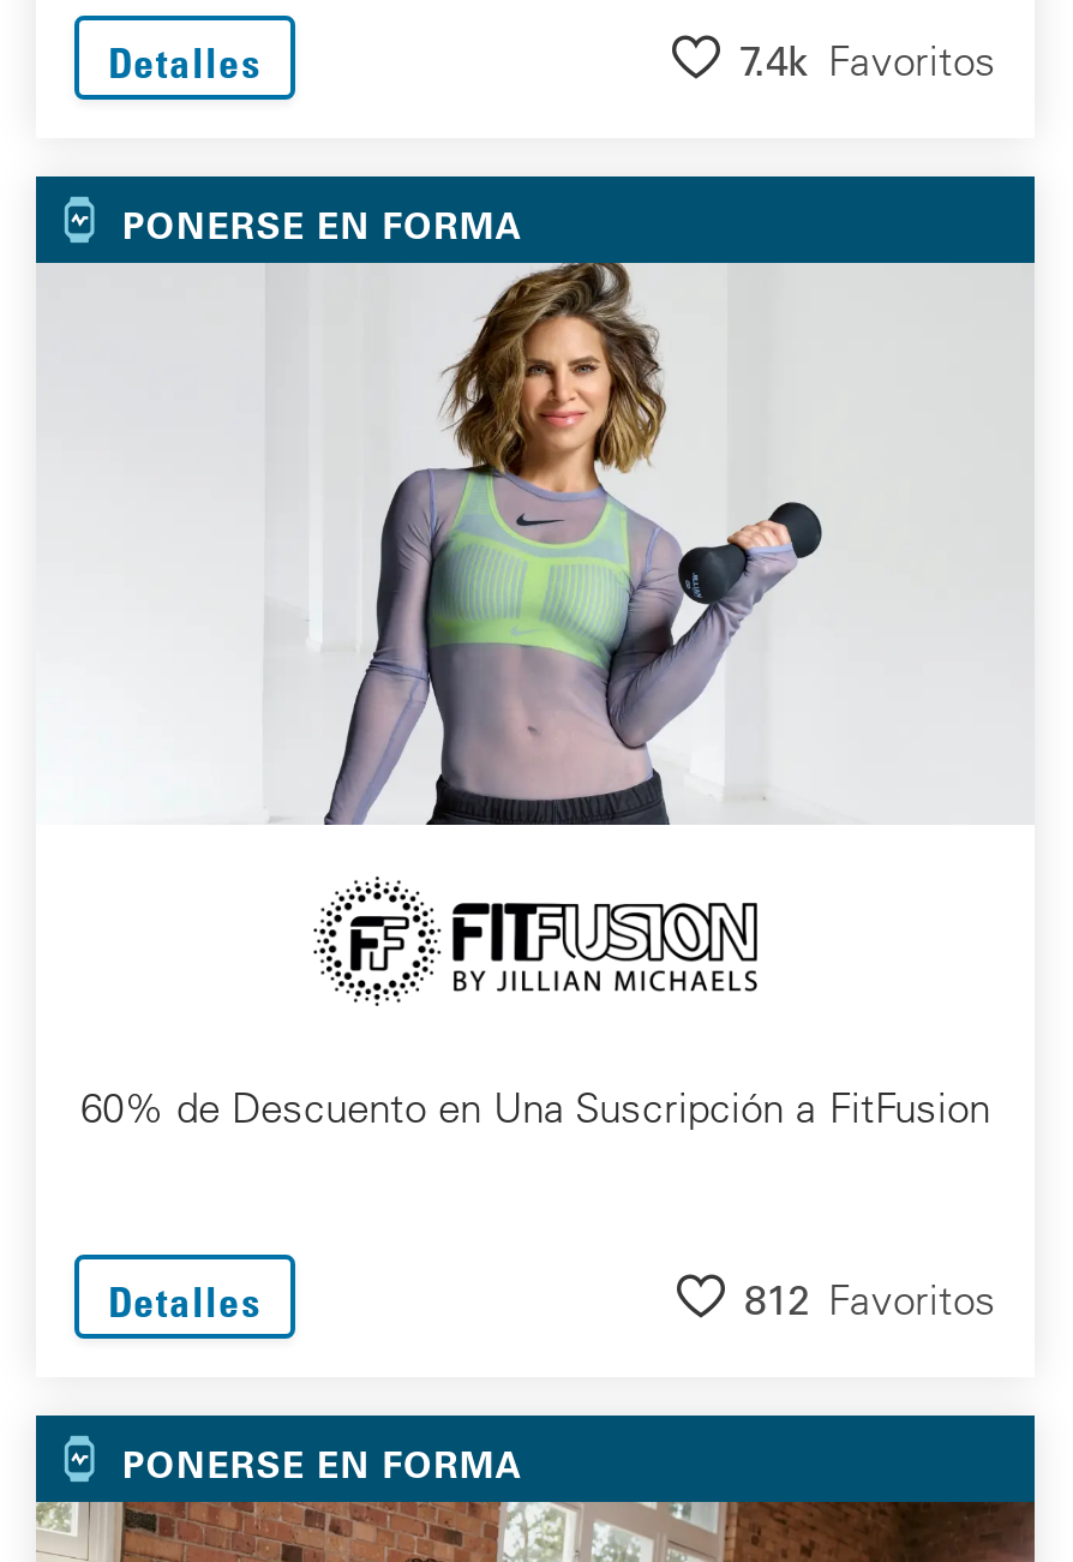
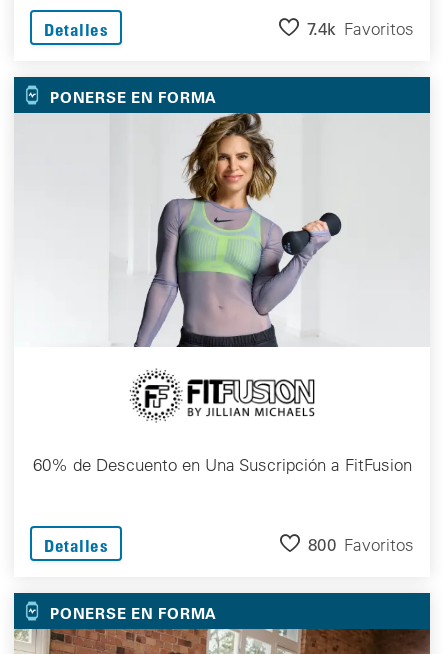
- 812 Favoritos
+ 800 Favoritos
